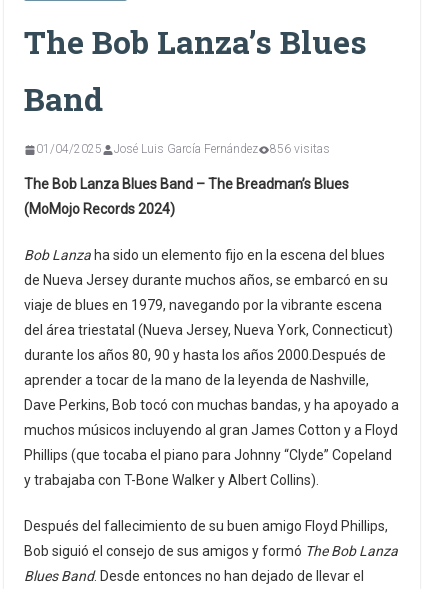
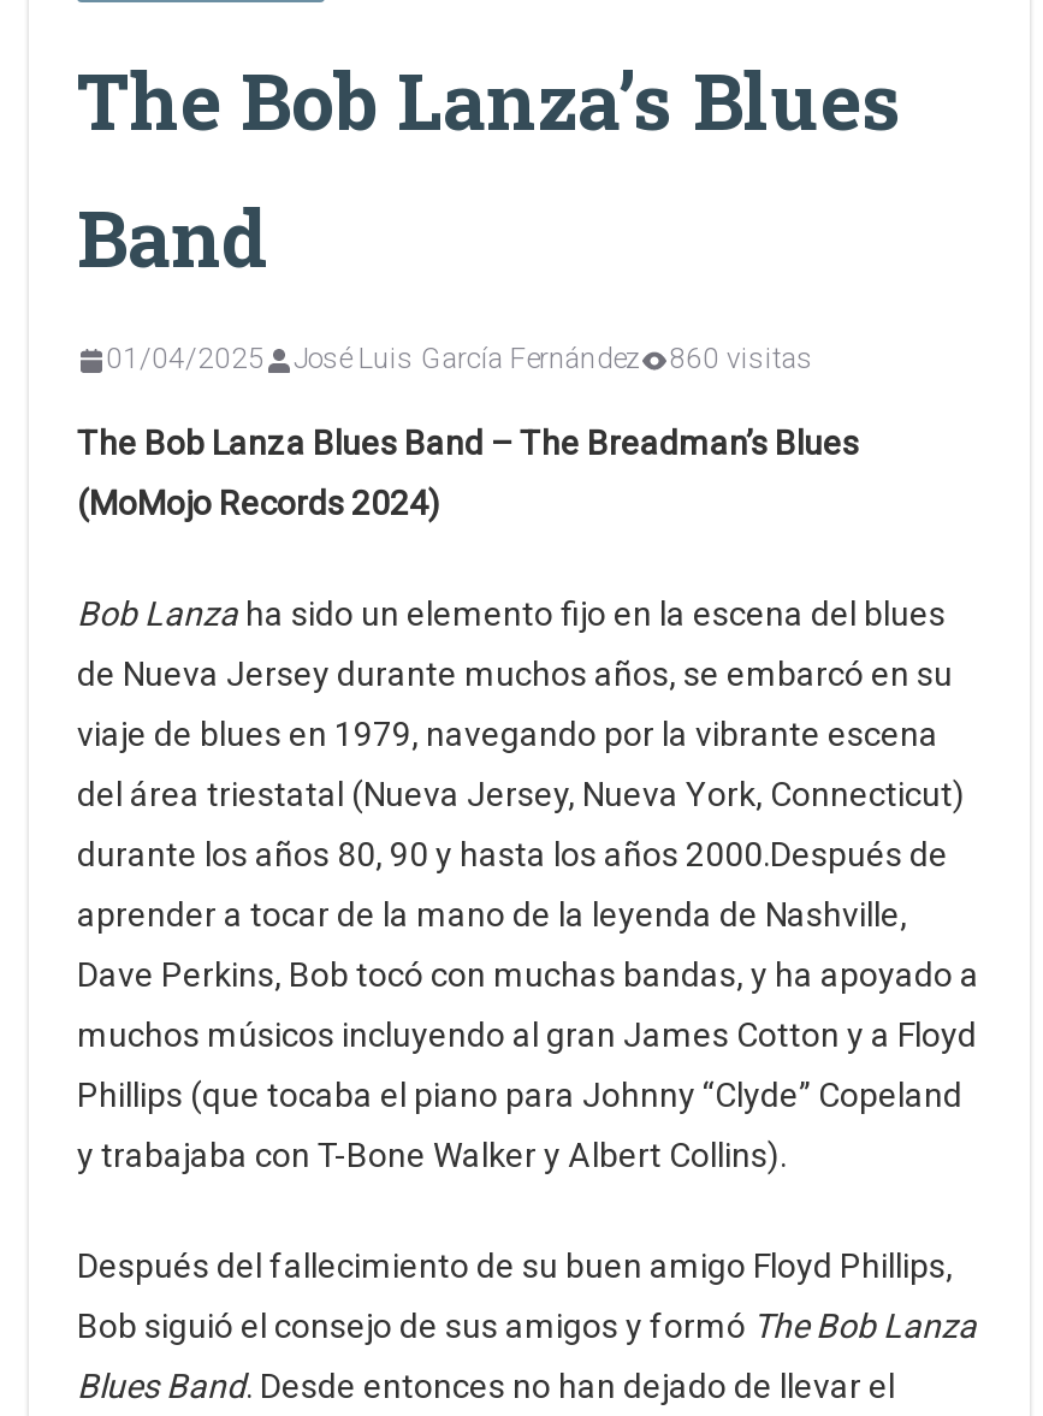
- 01/04/2025 José Luis García Fernández 856 visitas
+ 01/04/2025 José Luis García Fernández 860 visitas
